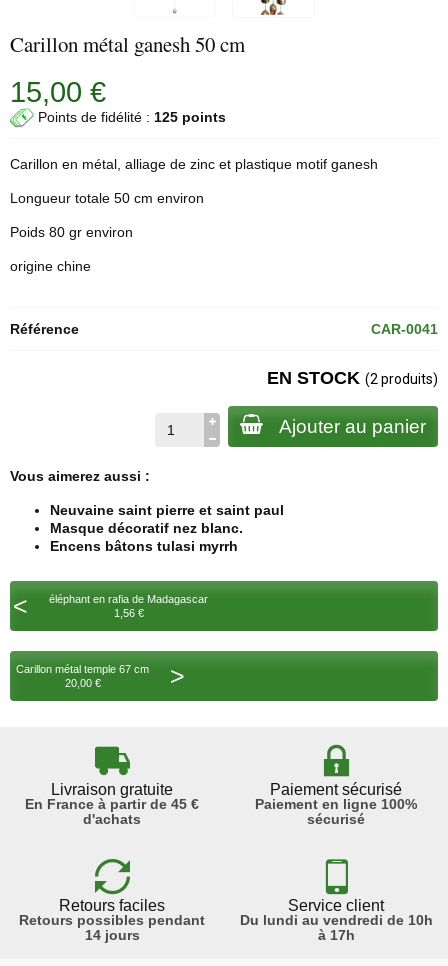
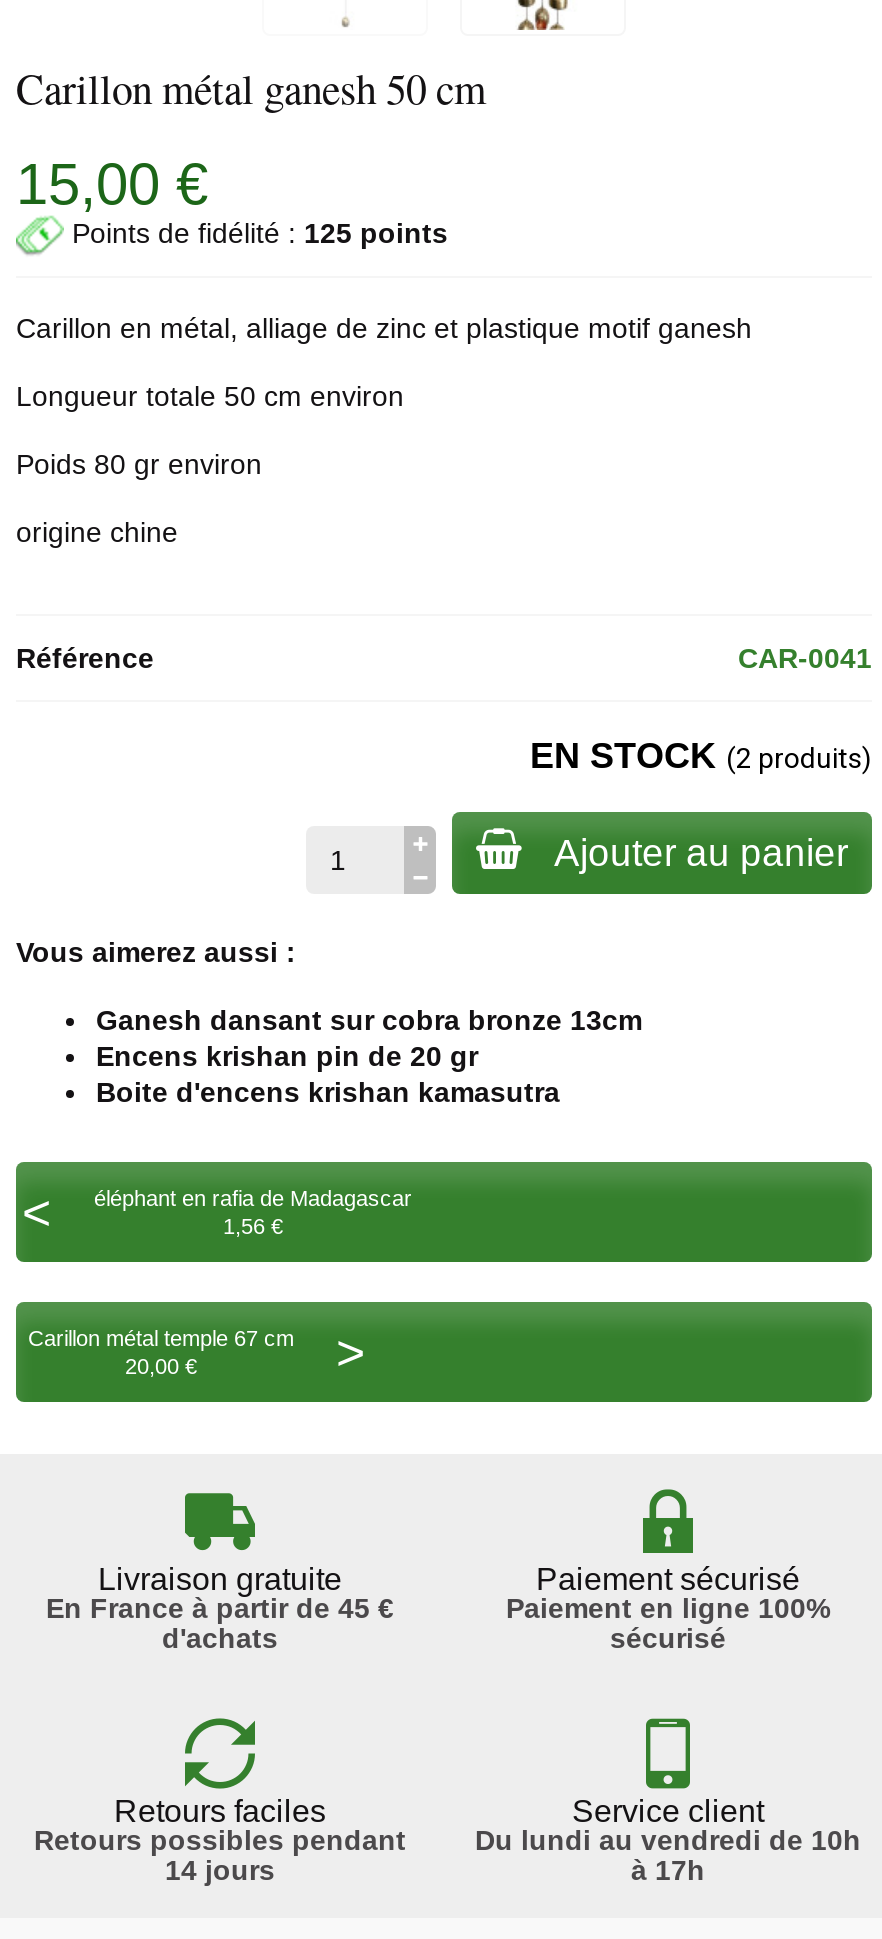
- Neuvaine saint pierre et saint paul
- Masque décoratif nez blanc.
- Encens bâtons tulasi myrrh
+ Ganesh dansant sur cobra bronze 13cm
+ Encens krishan pin de 20 gr
+ Boite d'encens krishan kamasutra
